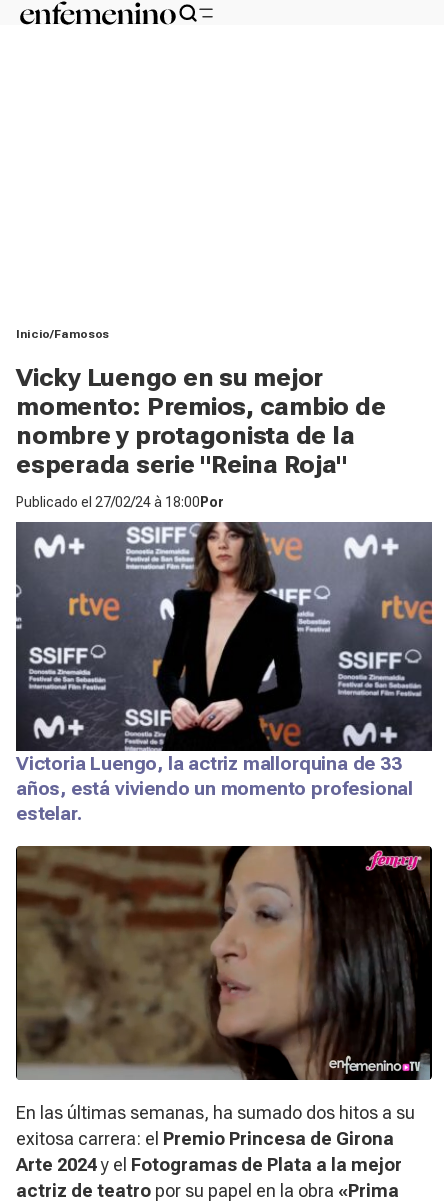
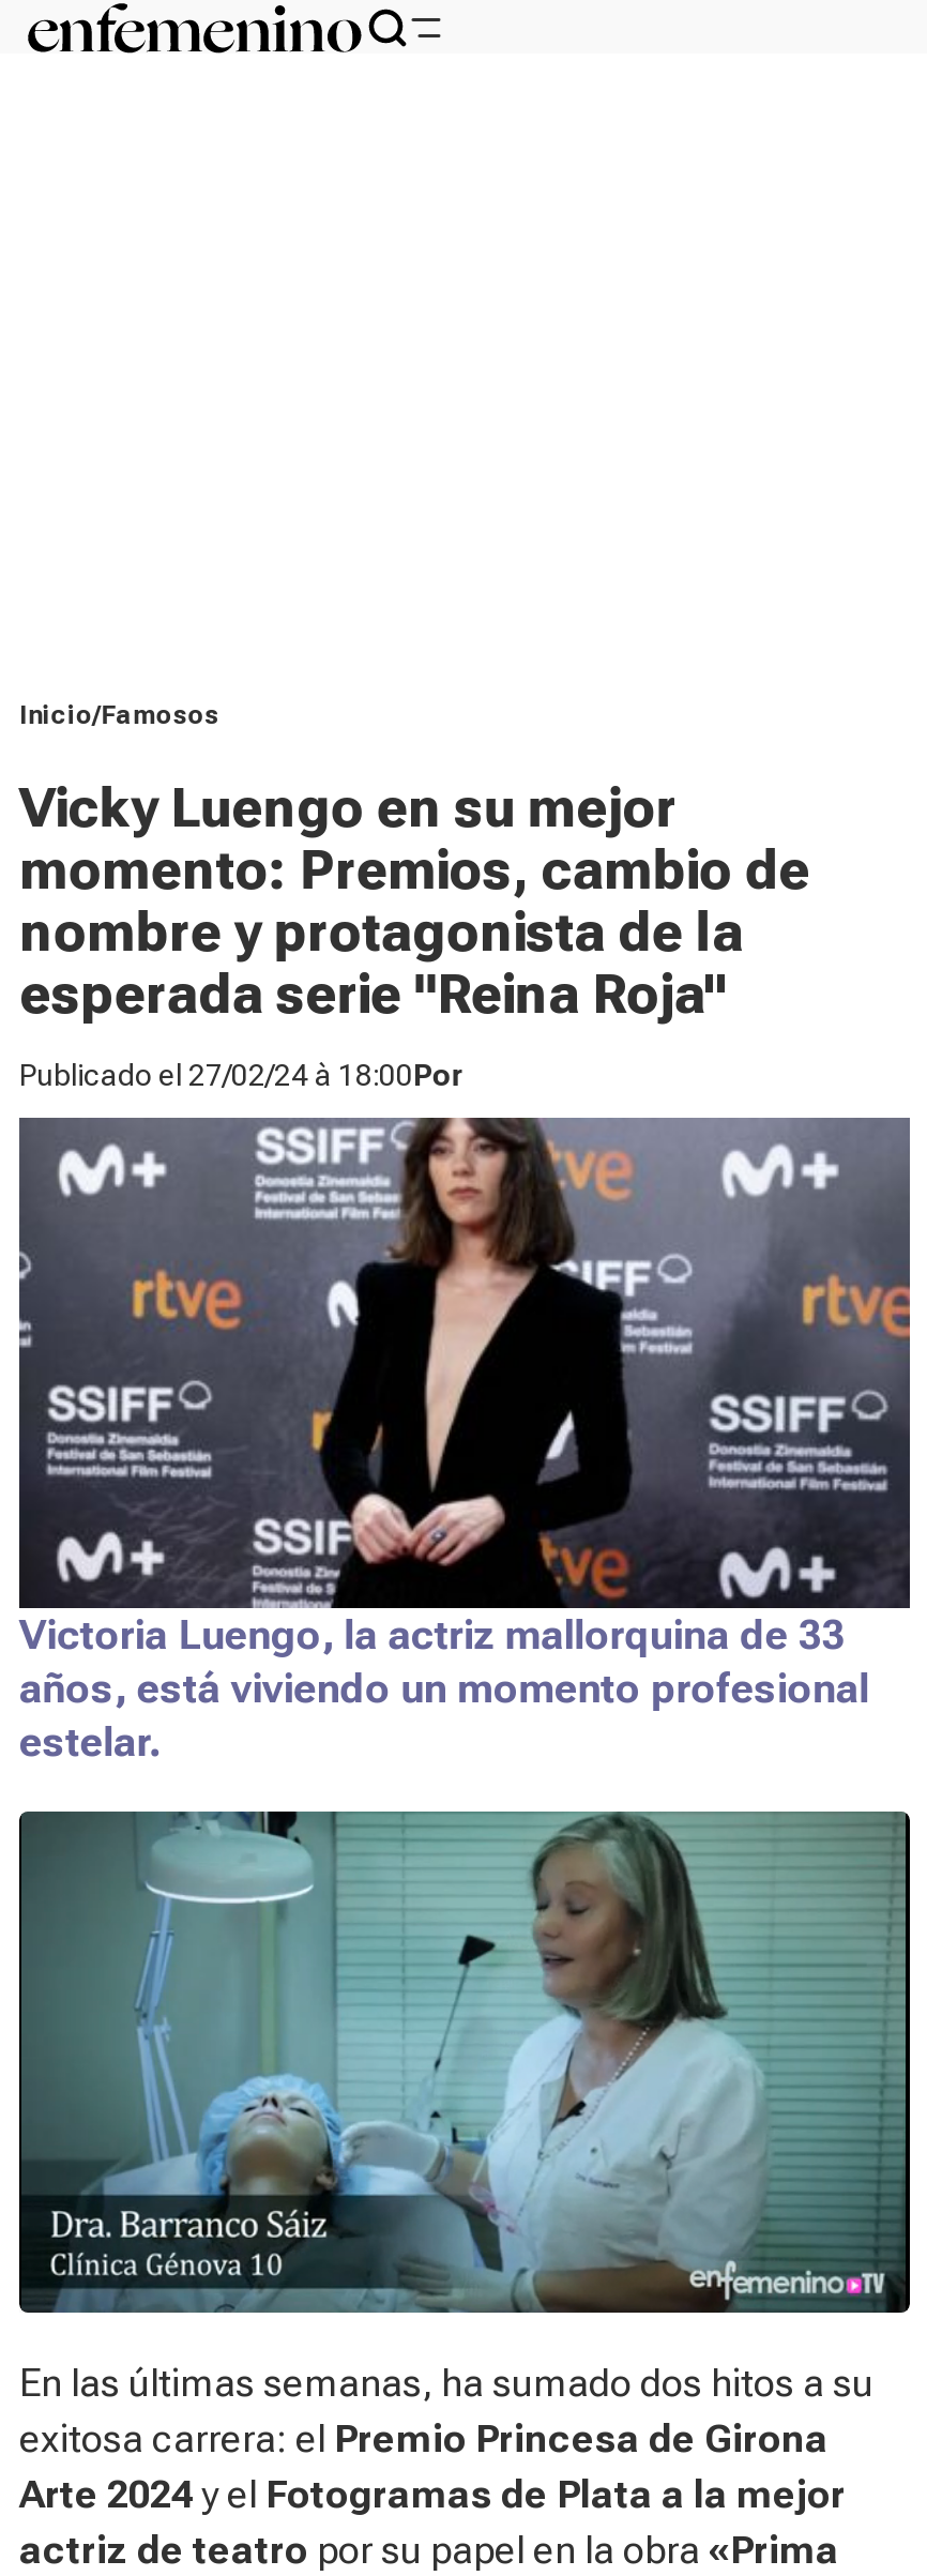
- [image]
+ [image]
